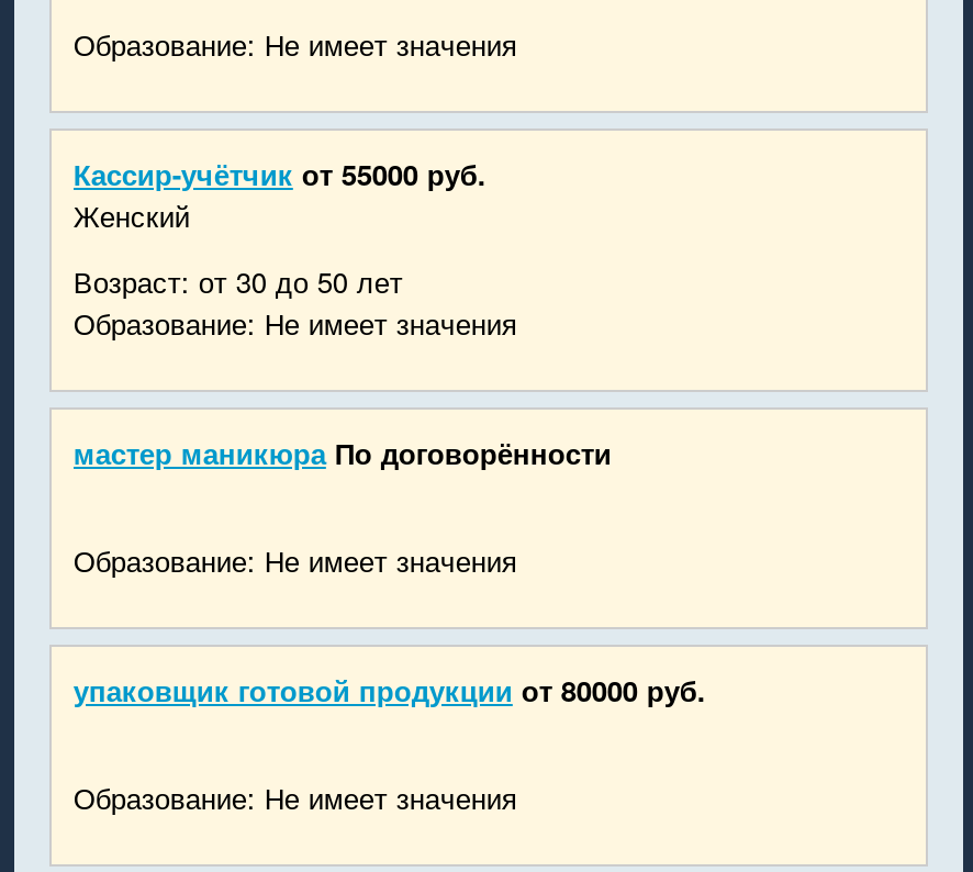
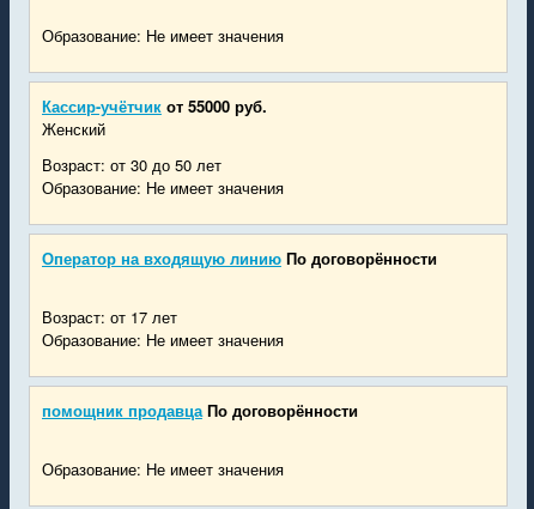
- мастер маникюра По договорённости
+ Оператор на входящую линию По договорённости
+ Возраст: от 17 лет

- упаковщик готовой продукции от 80000 руб.
+ помощник продавца По договорённости
